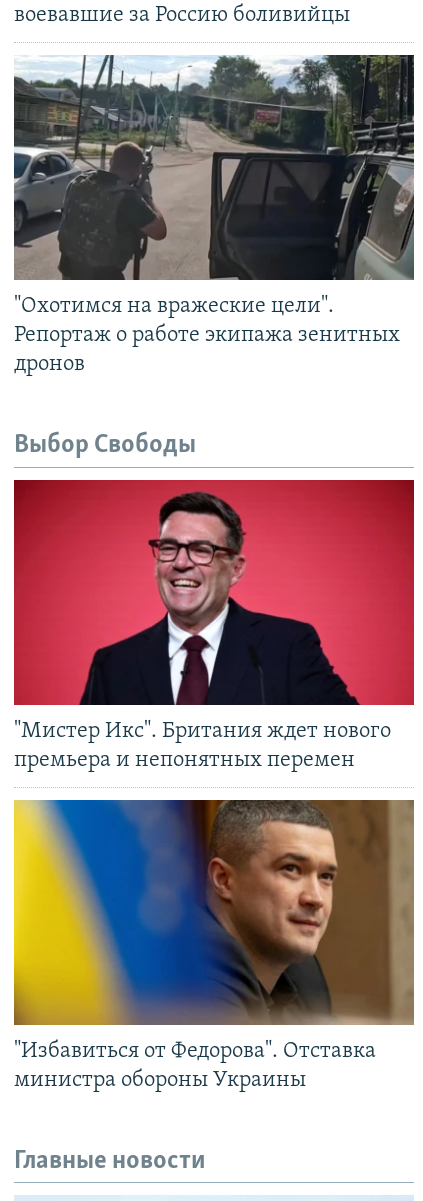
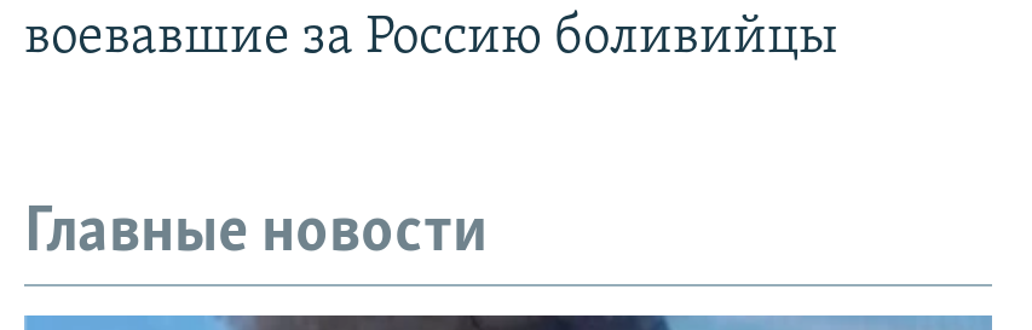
- [image]
- "Охотимся на вражеские цели".
- Репортаж о работе экипажа зенитных
- дронов
- Выбор Свободы

- [image]
- "Мистер Икс". Британия ждет нового
- премьера и непонятных перемен

- [image]
- "Избавиться от Федорова". Отставка
- министра обороны Украины
